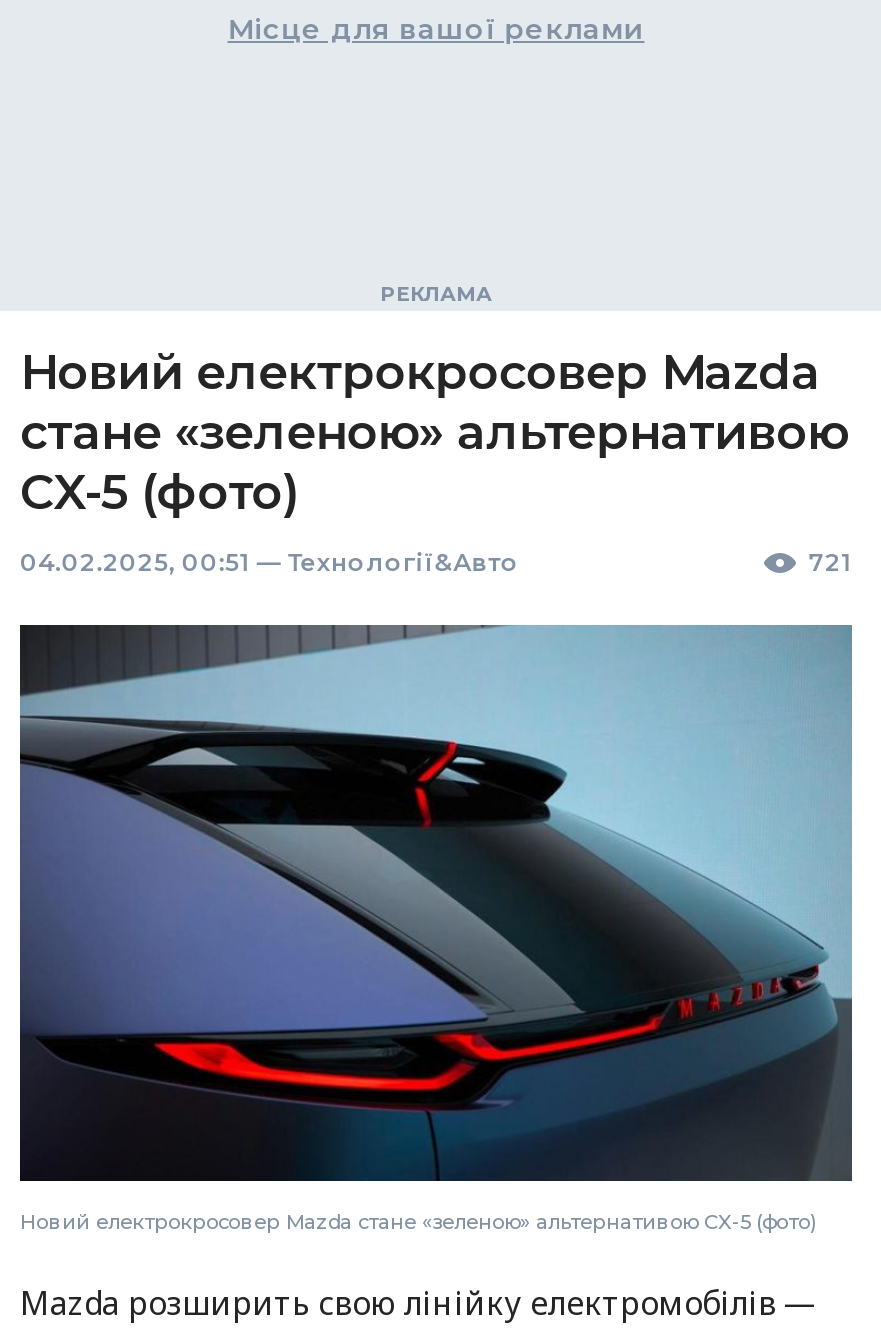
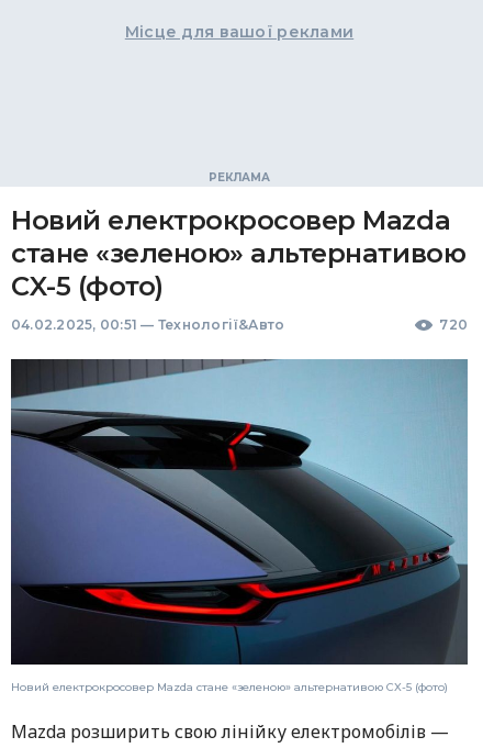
- 721
+ 720
